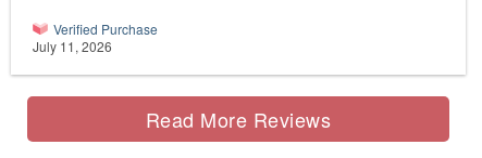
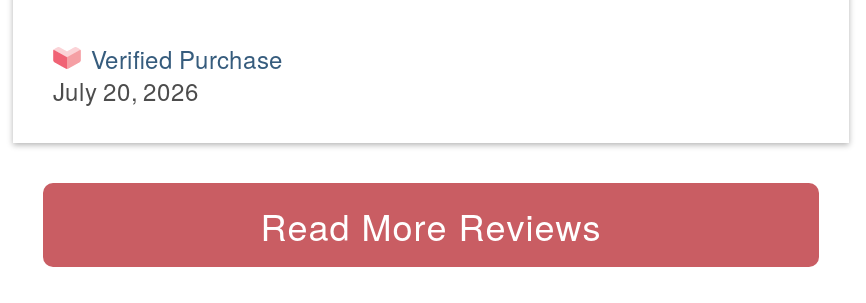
- July 11, 2026
+ July 20, 2026
